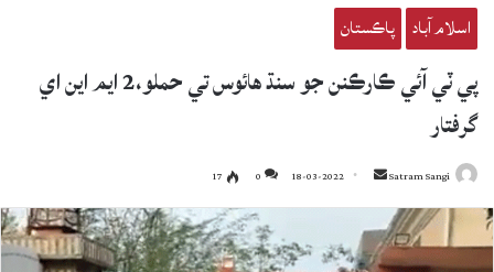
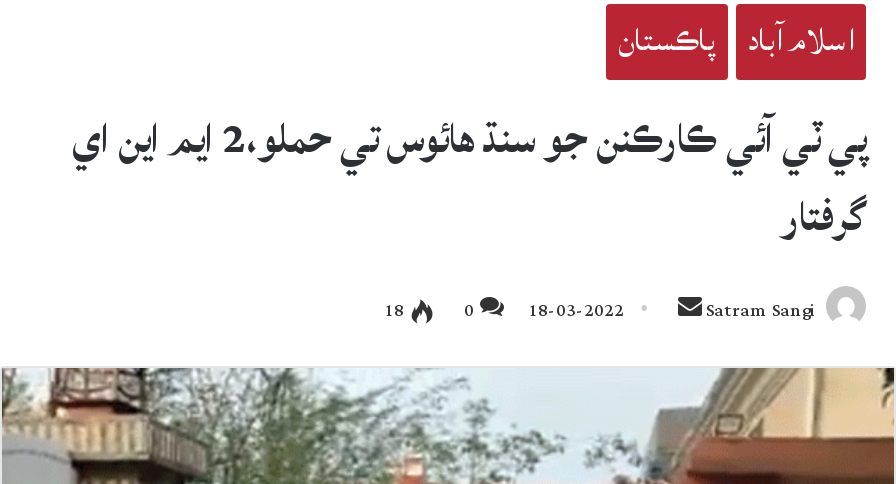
- 17
+ 18
